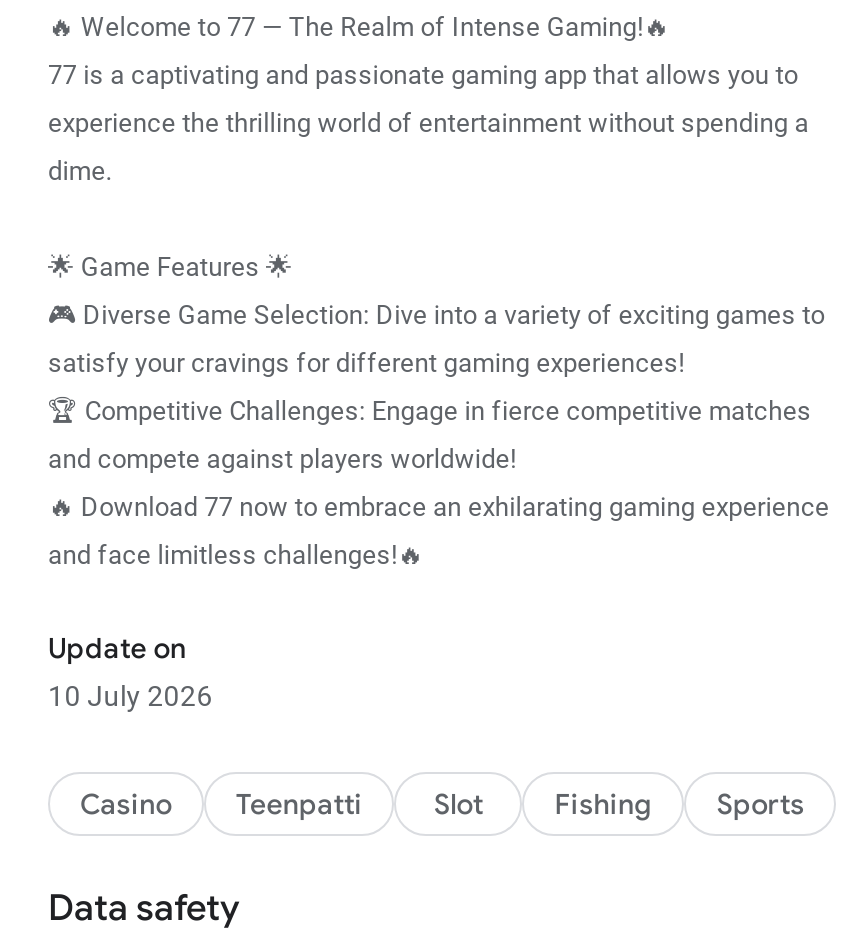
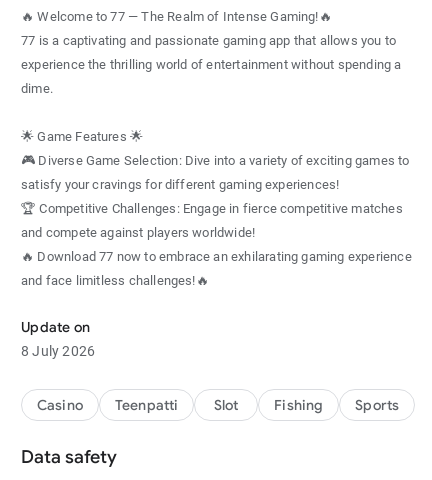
- 10 July 2026
+ 8 July 2026
